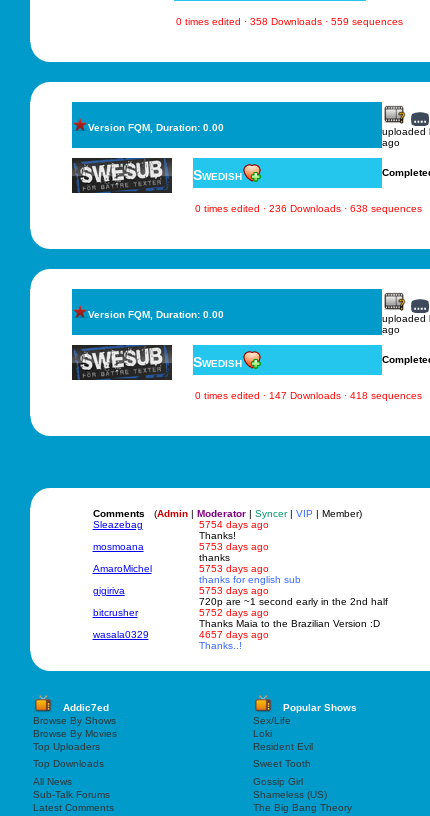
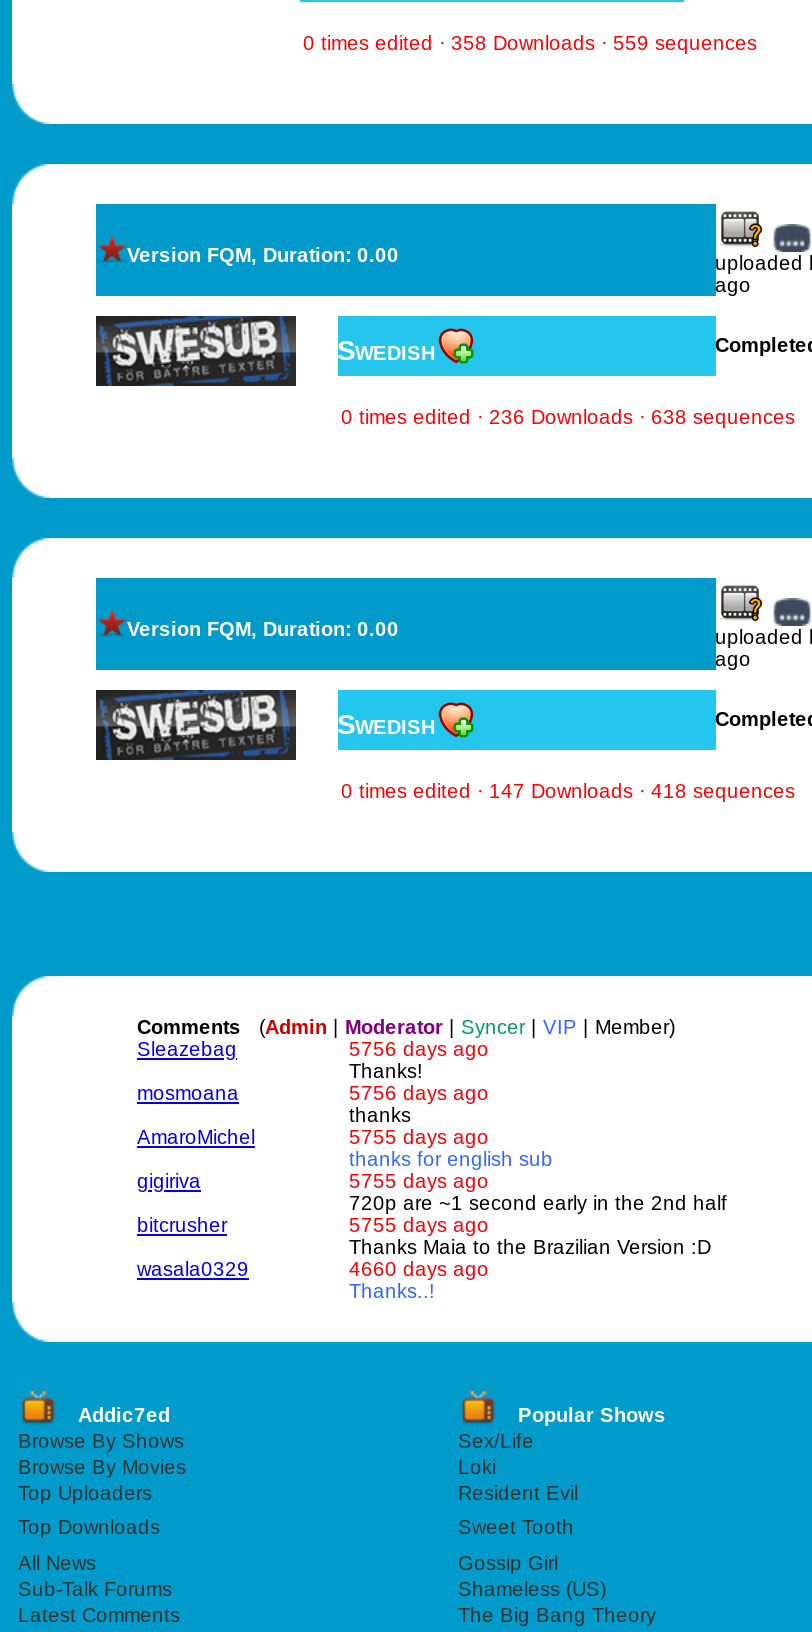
- 5754 days ago
+ 5756 days ago

- 5753 days ago
+ 5756 days ago

- 5753 days ago
+ 5755 days ago

- 5753 days ago
+ 5755 days ago

- 5752 days ago
+ 5755 days ago

- 4657 days ago
+ 4660 days ago
